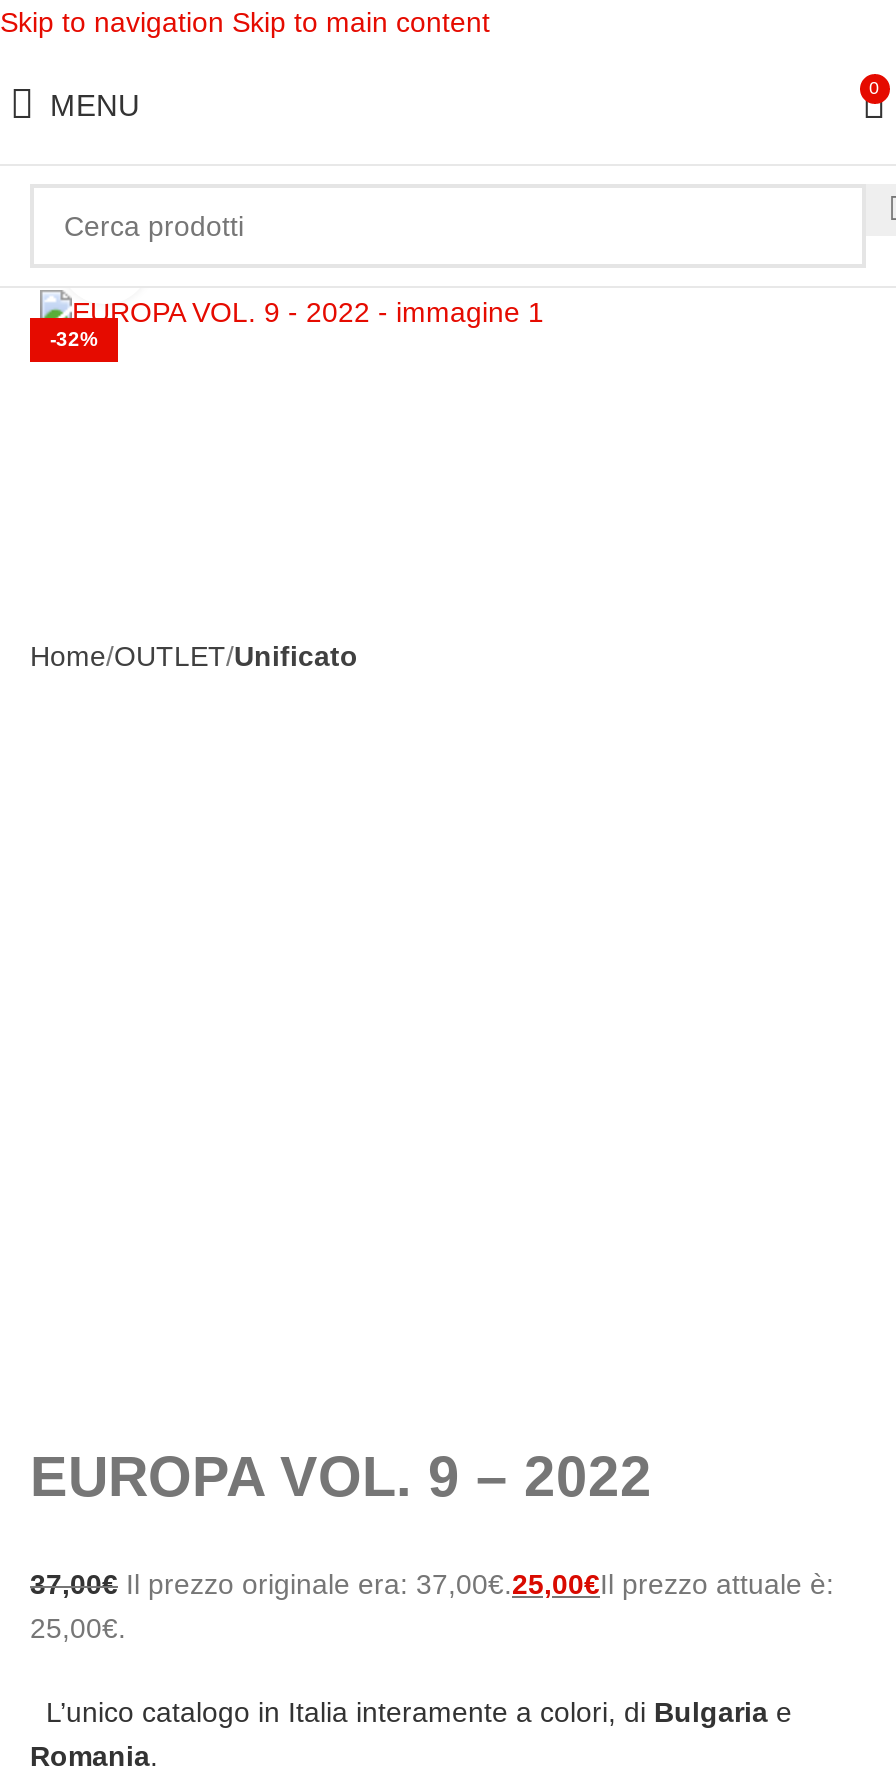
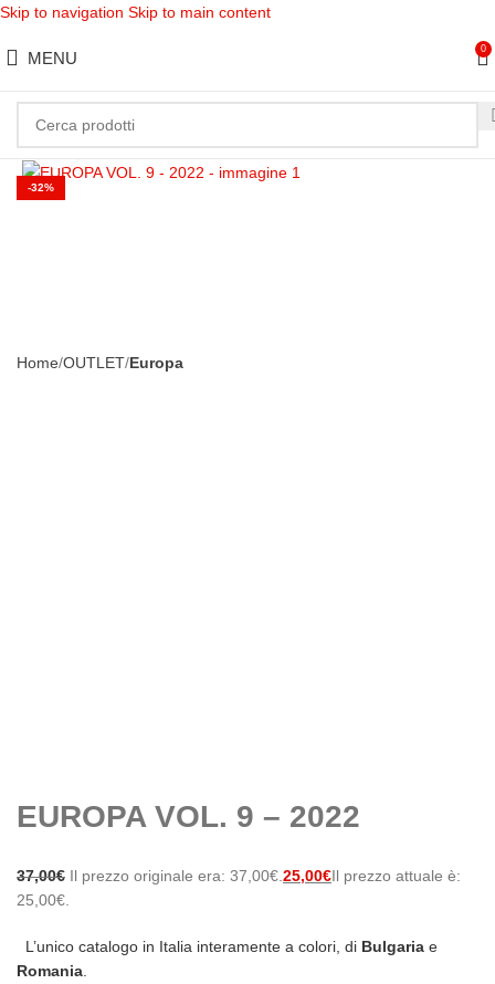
- Home OUTLET Unificato
+ Home OUTLET Europa
